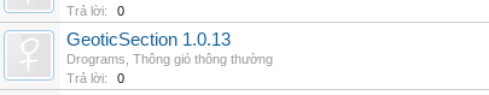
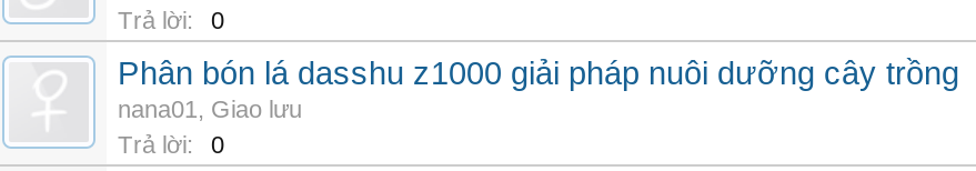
- GeoticSection 1.0.13
- Drograms, Thông gió thông thường
+ Phân bón lá dasshu z1000 giải pháp nuôi dưỡng cây trồng
+ nana01, Giao lưu
